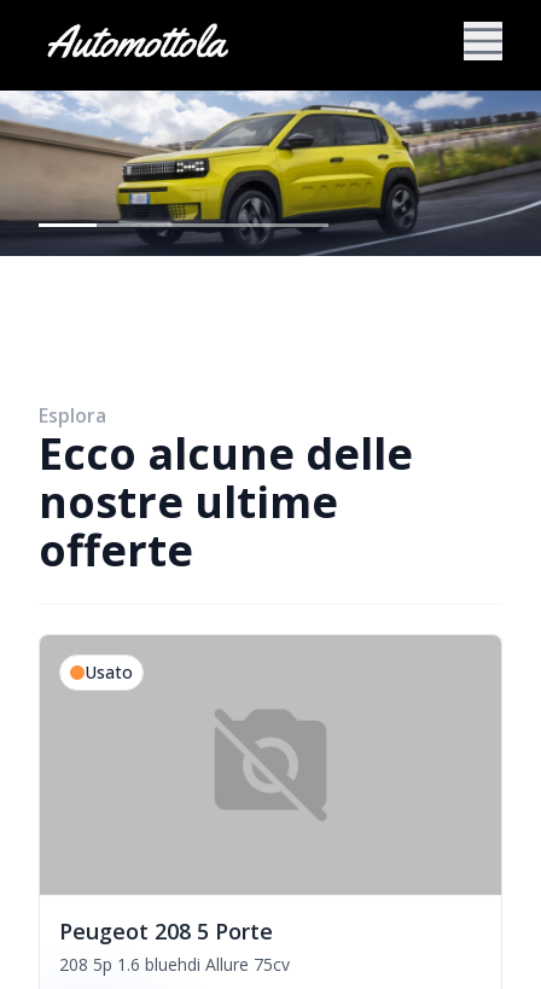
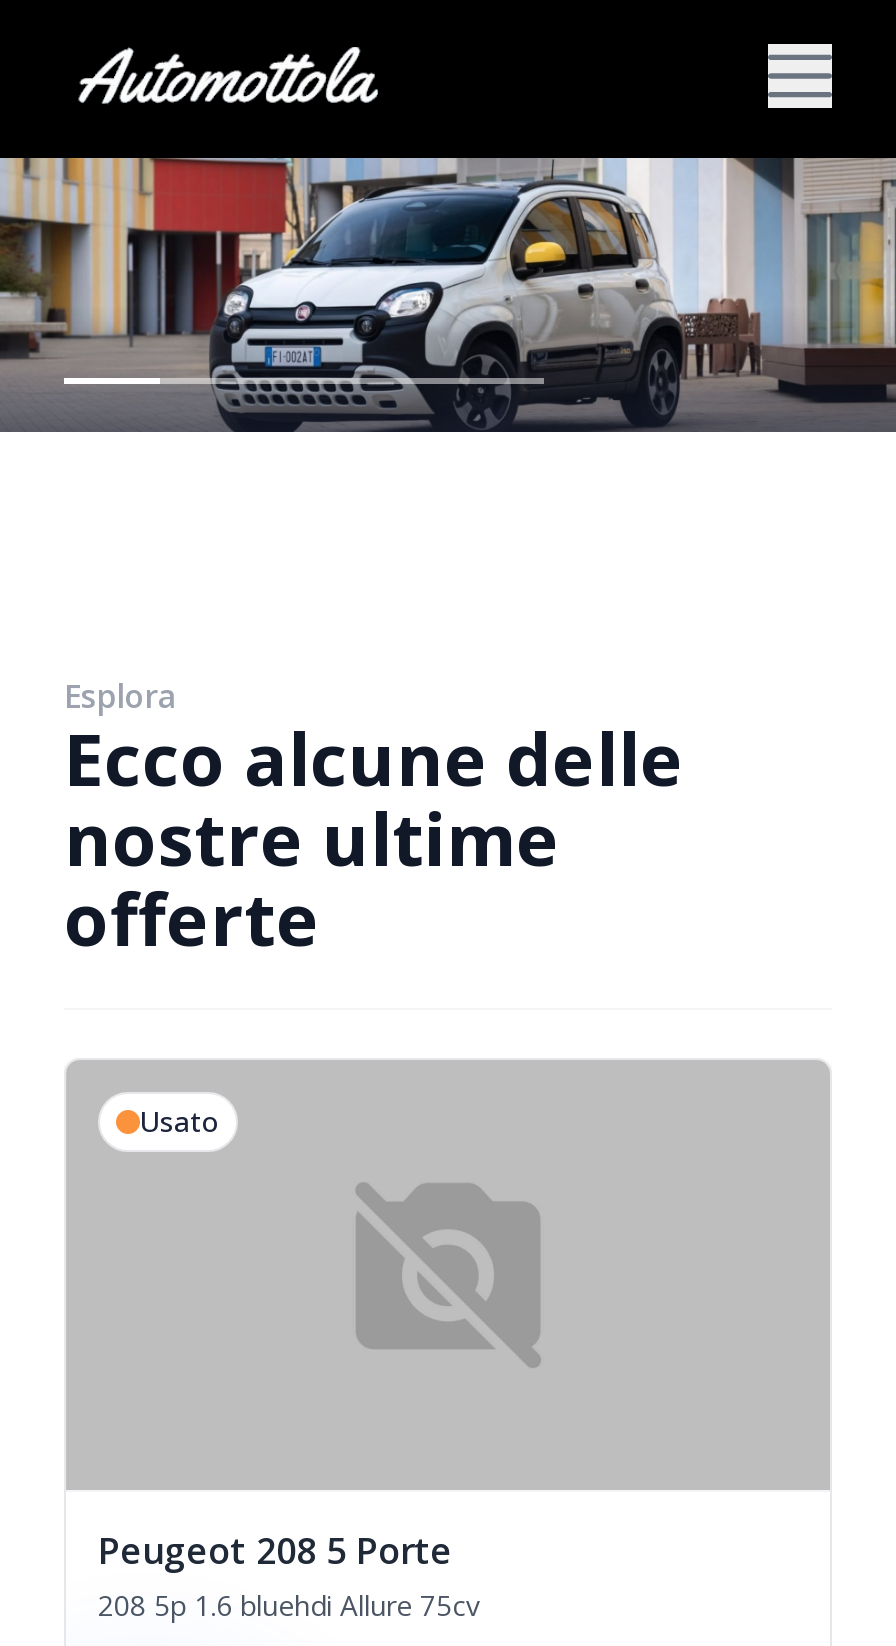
- [image]
+ [image]
